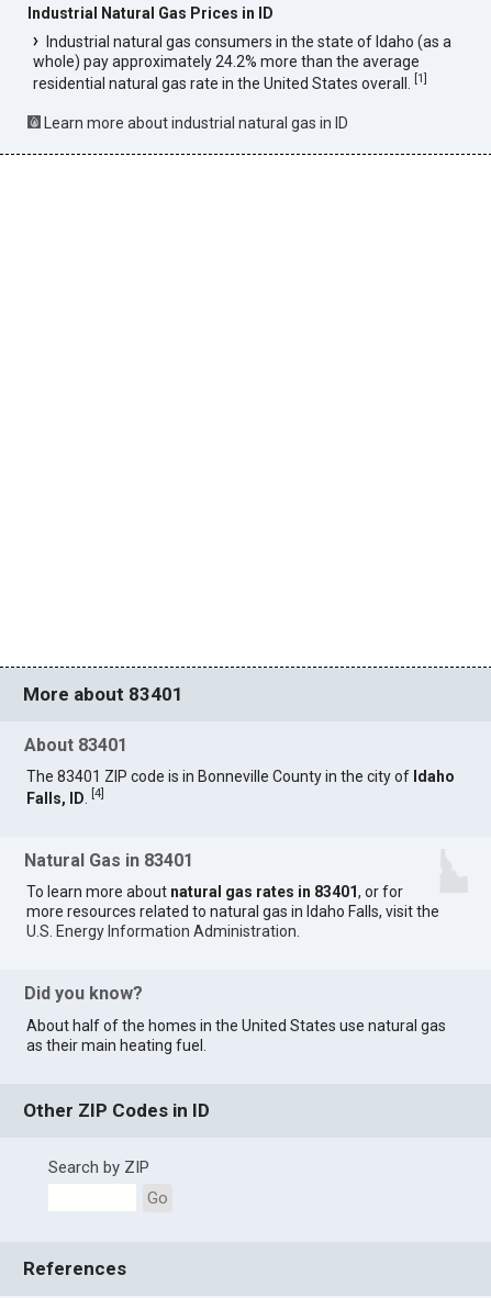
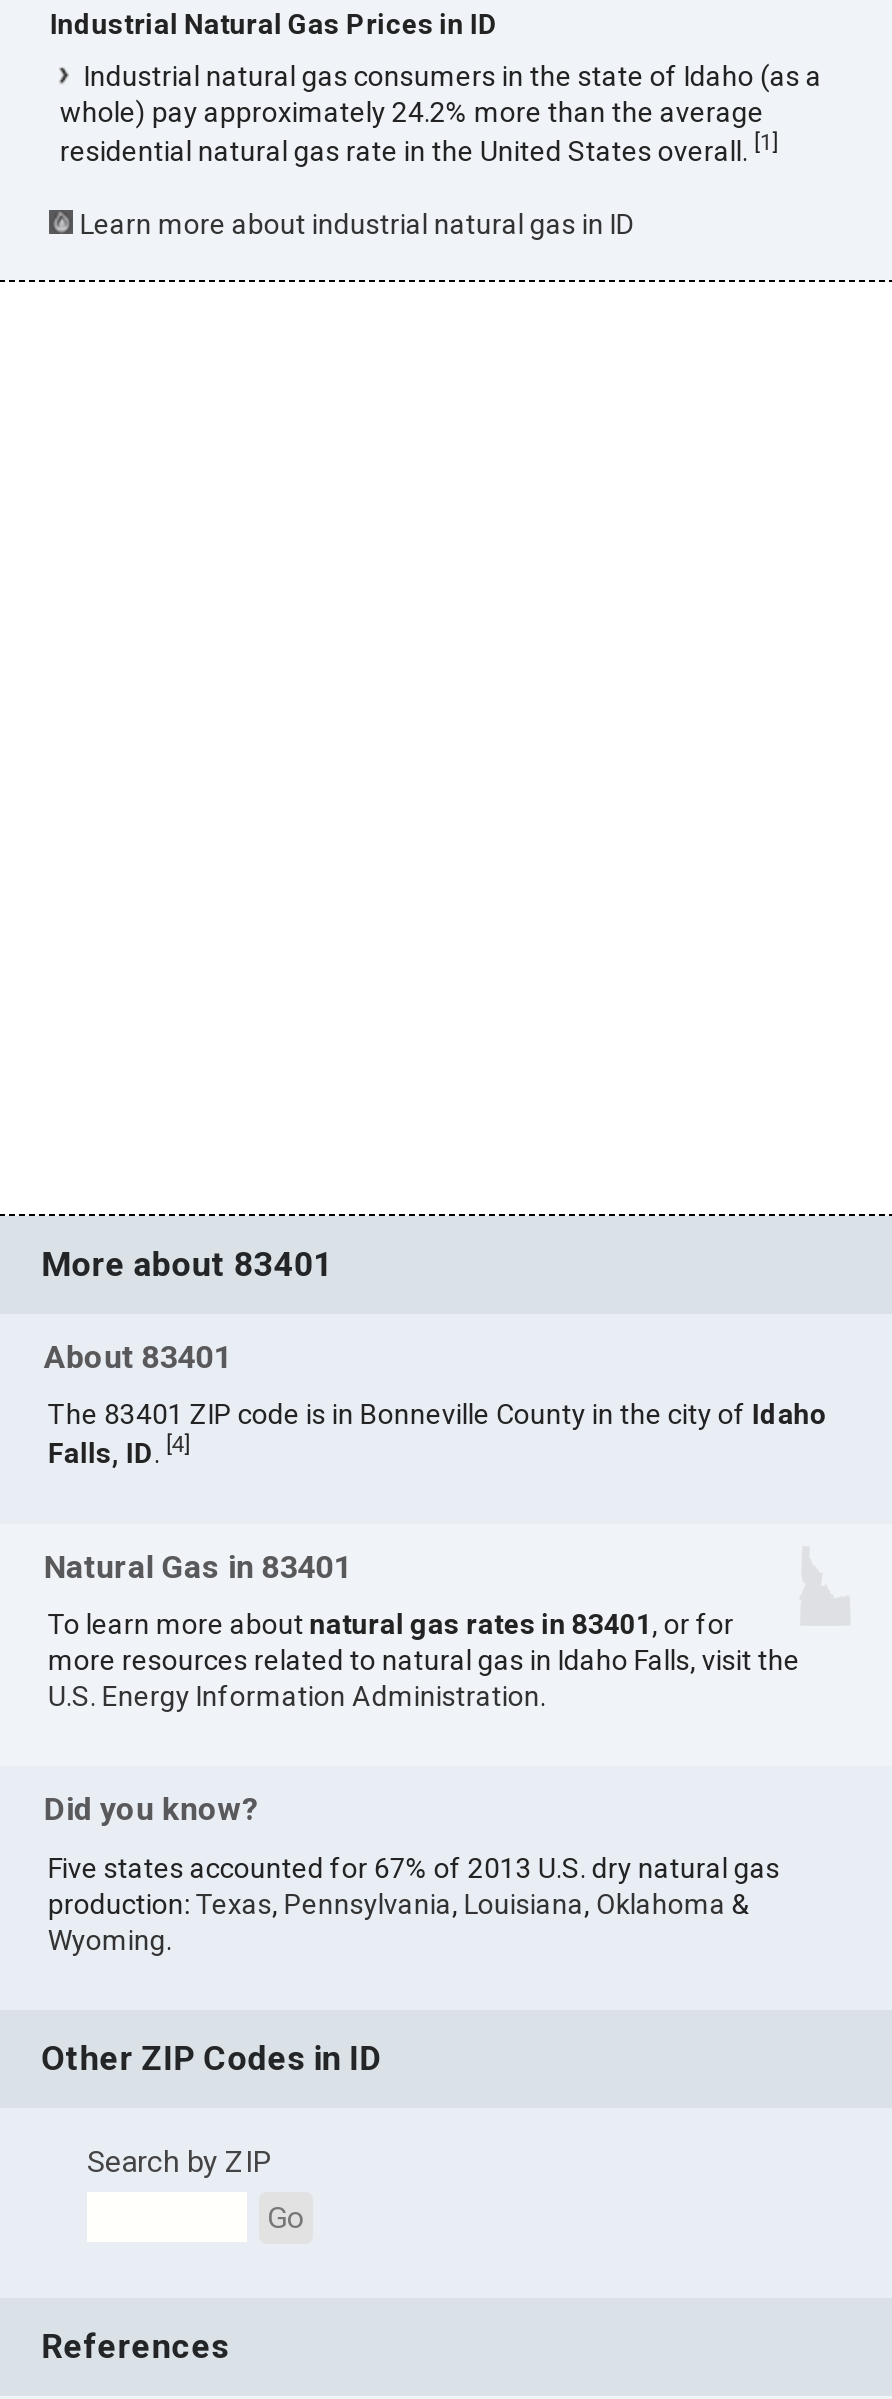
- About half of the homes in the United States use natural gas
- as their main heating fuel.
+ Five states accounted for 67% of 2013 U.S. dry natural gas
+ production: Texas, Pennsylvania, Louisiana, Oklahoma &
+ Wyoming.
